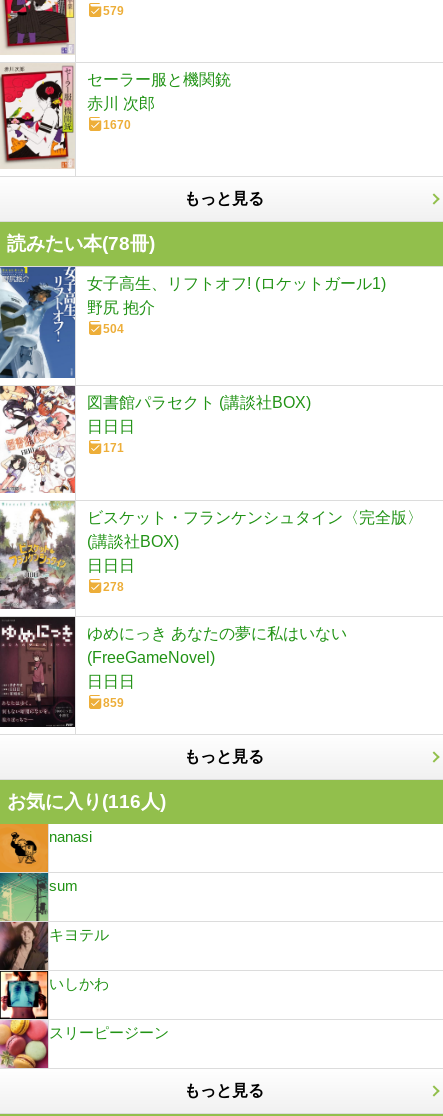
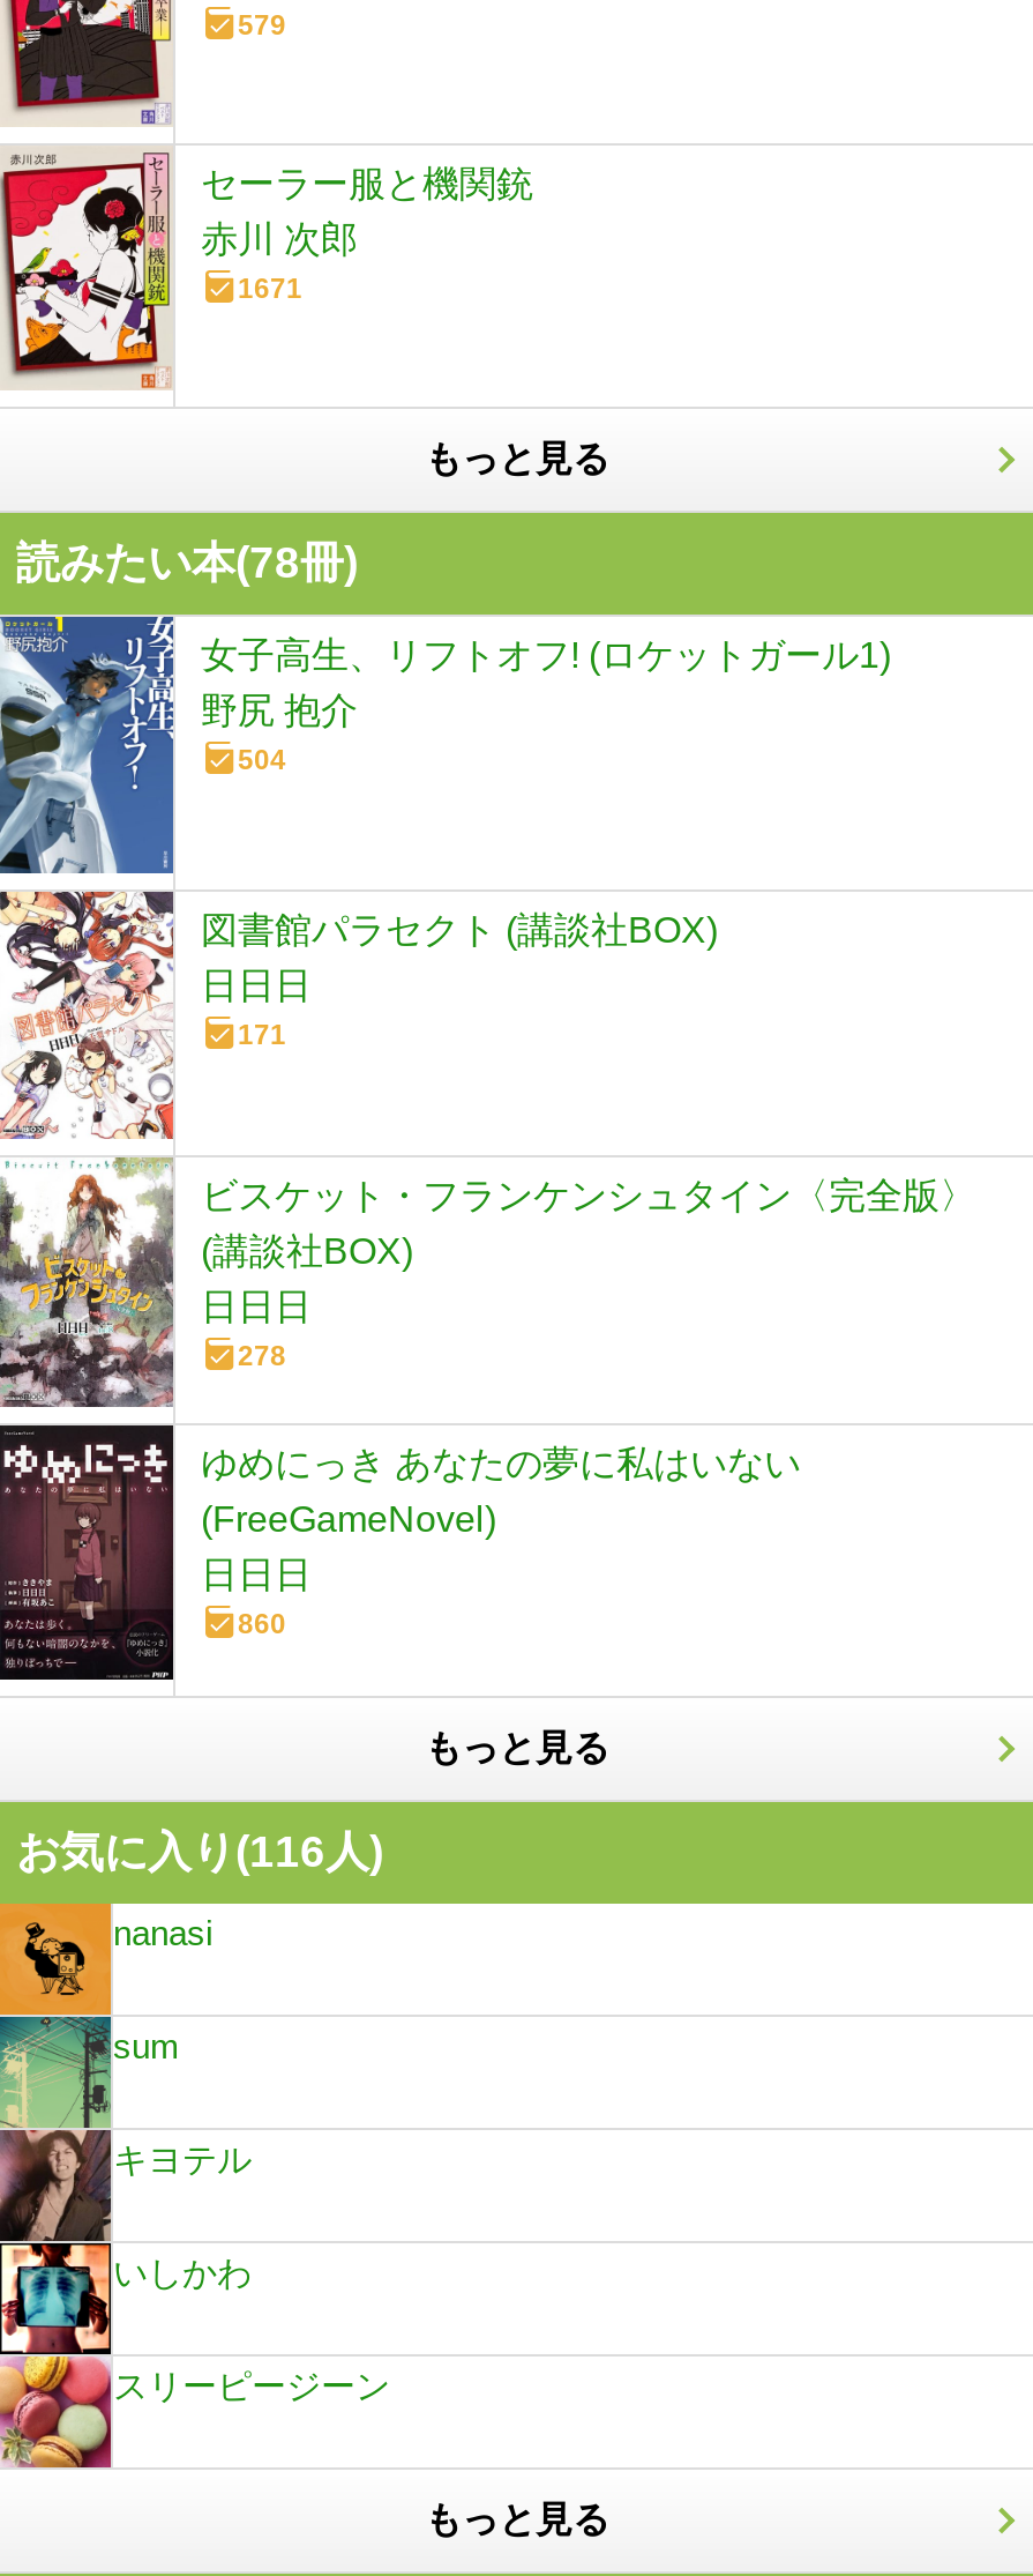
- 1670
+ 1671

- 859
+ 860
